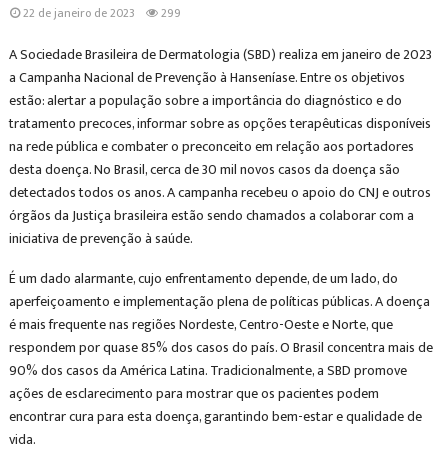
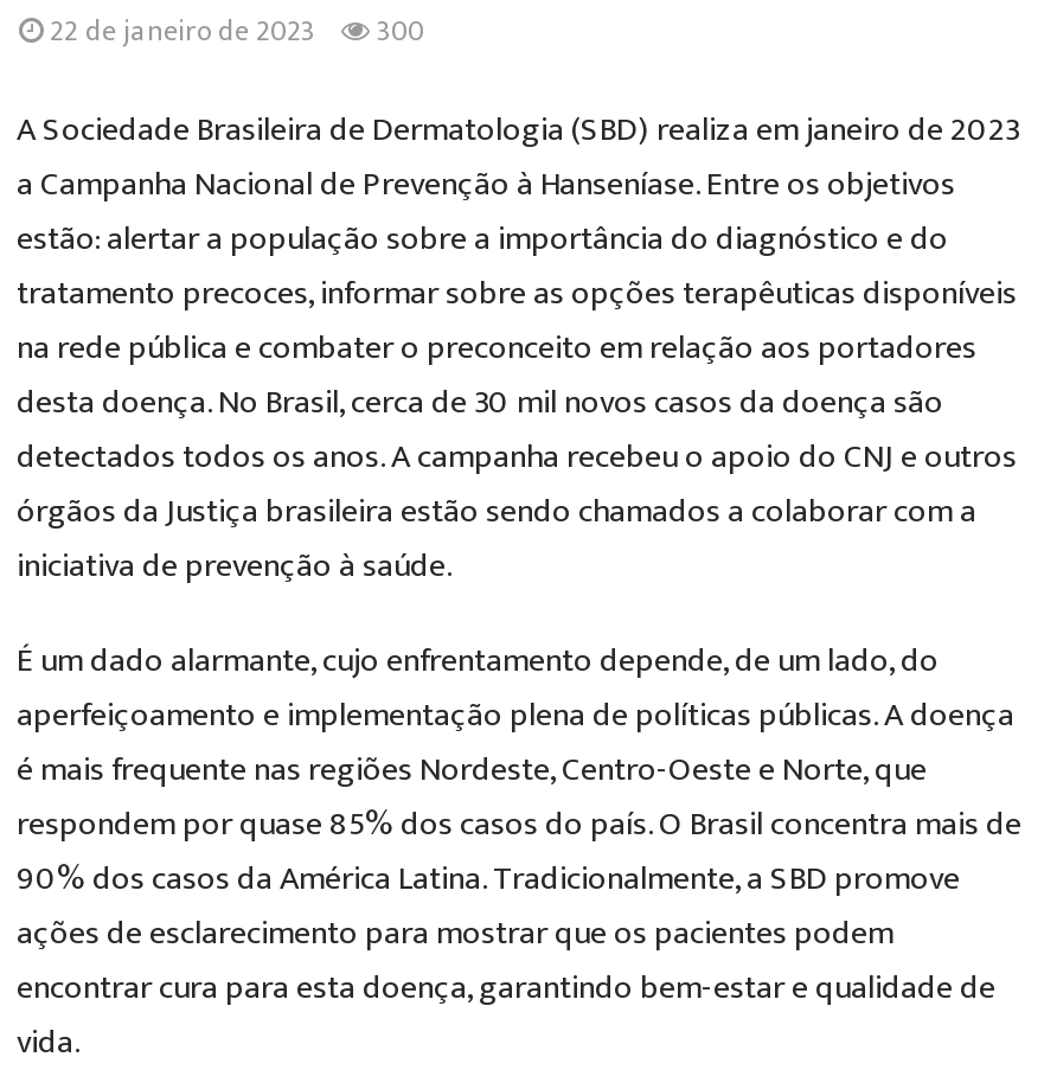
- 22 de janeiro de 2023 299
+ 22 de janeiro de 2023 300
